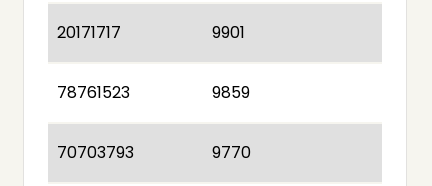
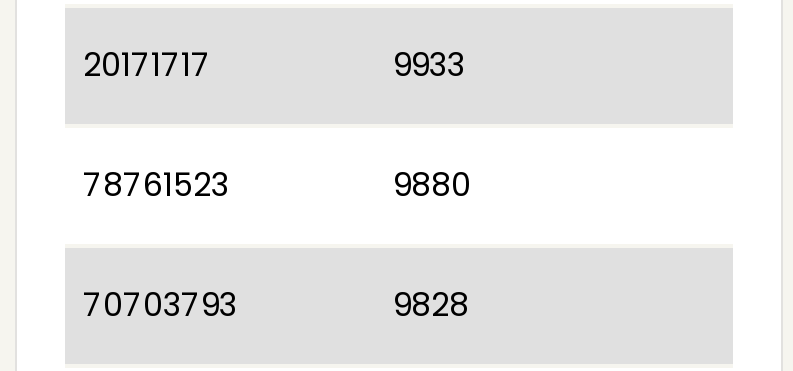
- 9901
+ 9933

- 9859
+ 9880

- 9770
+ 9828
